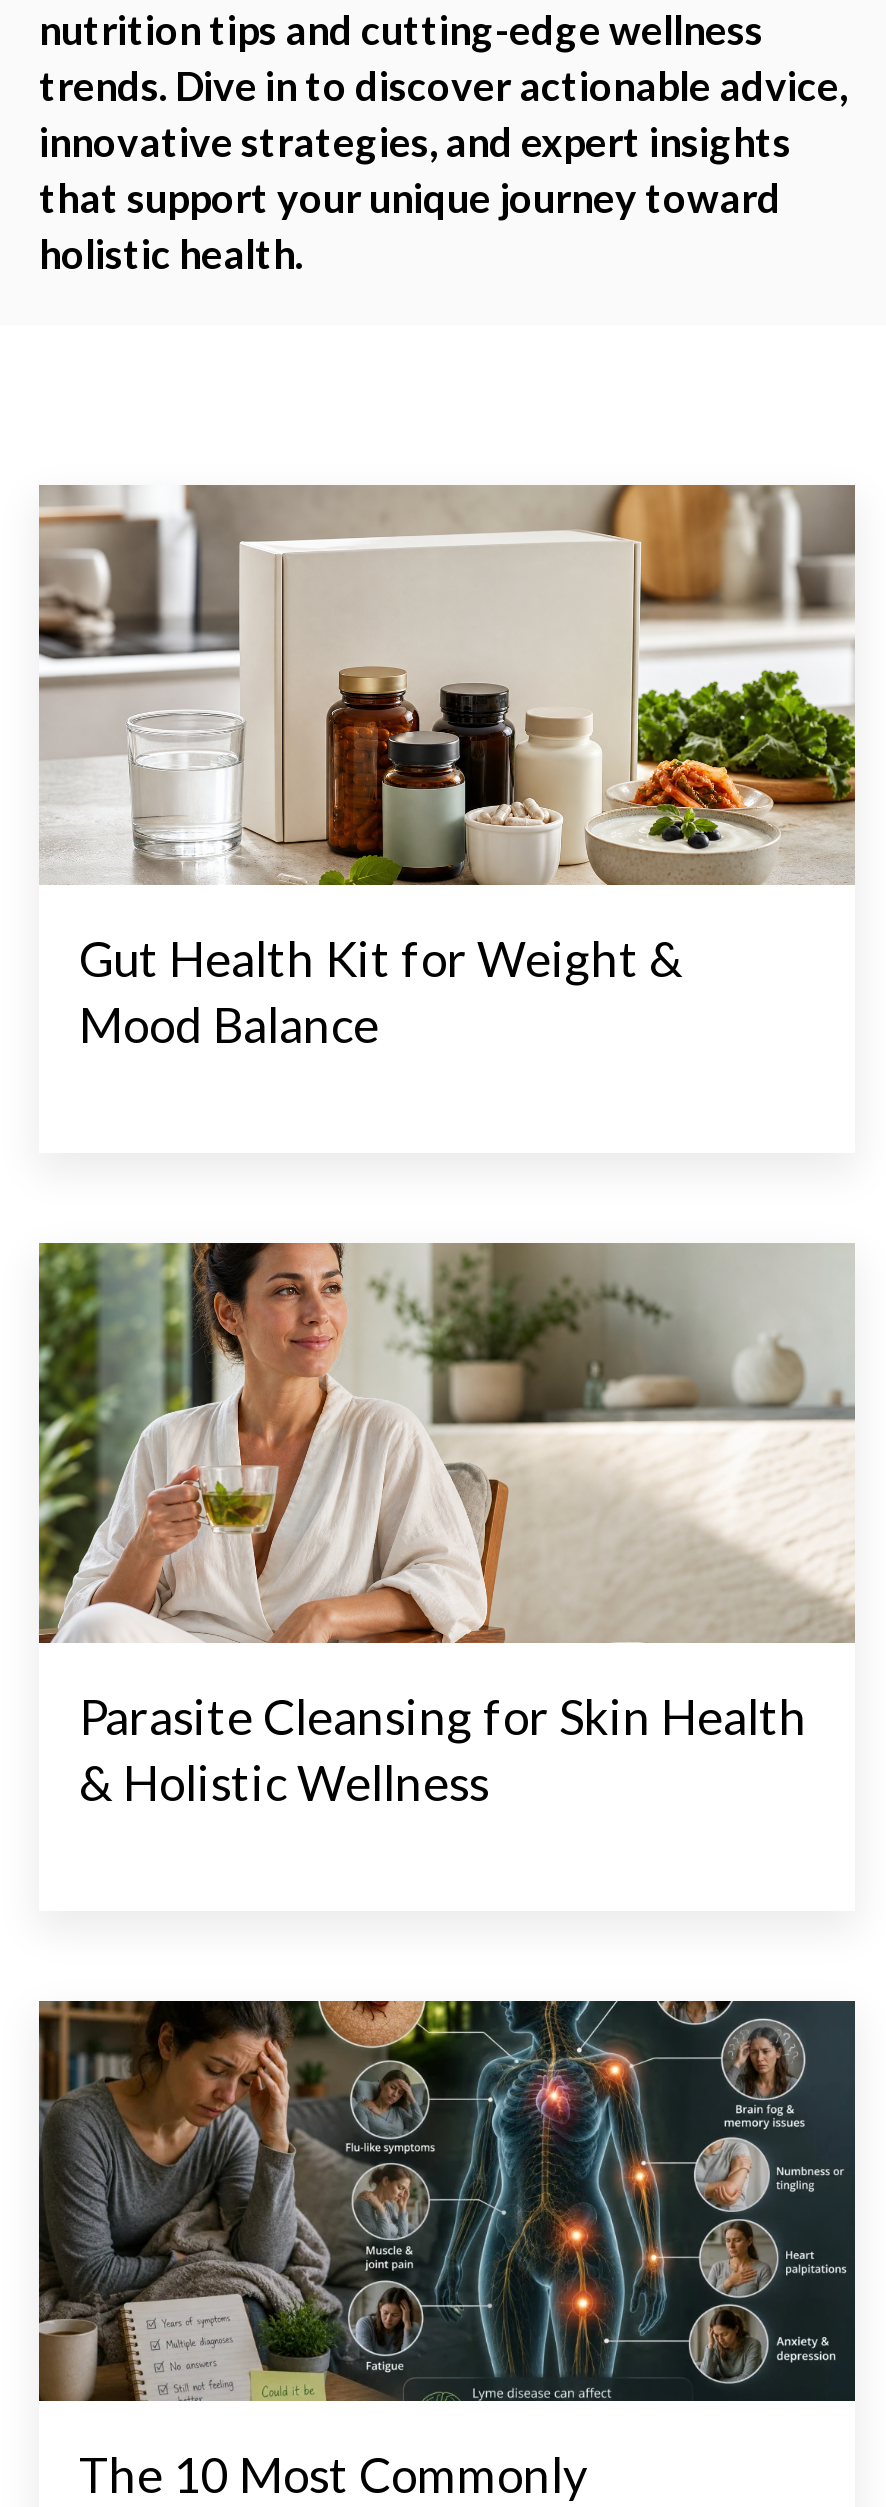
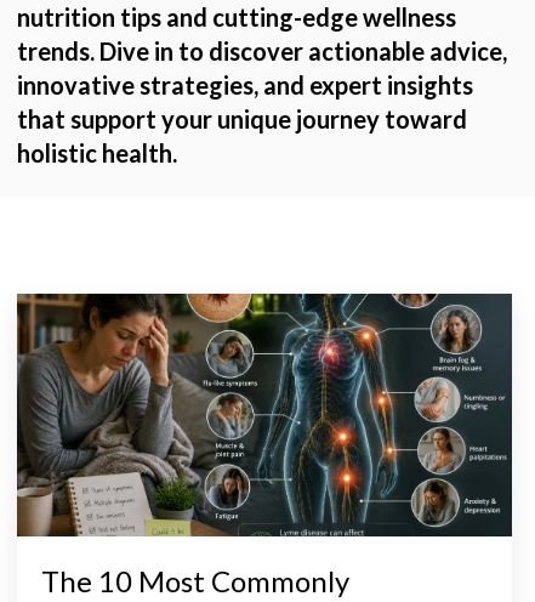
- [image]
- Gut Health Kit for Weight &
- Mood Balance

- [image]
- Parasite Cleansing for Skin Health
- & Holistic Wellness
